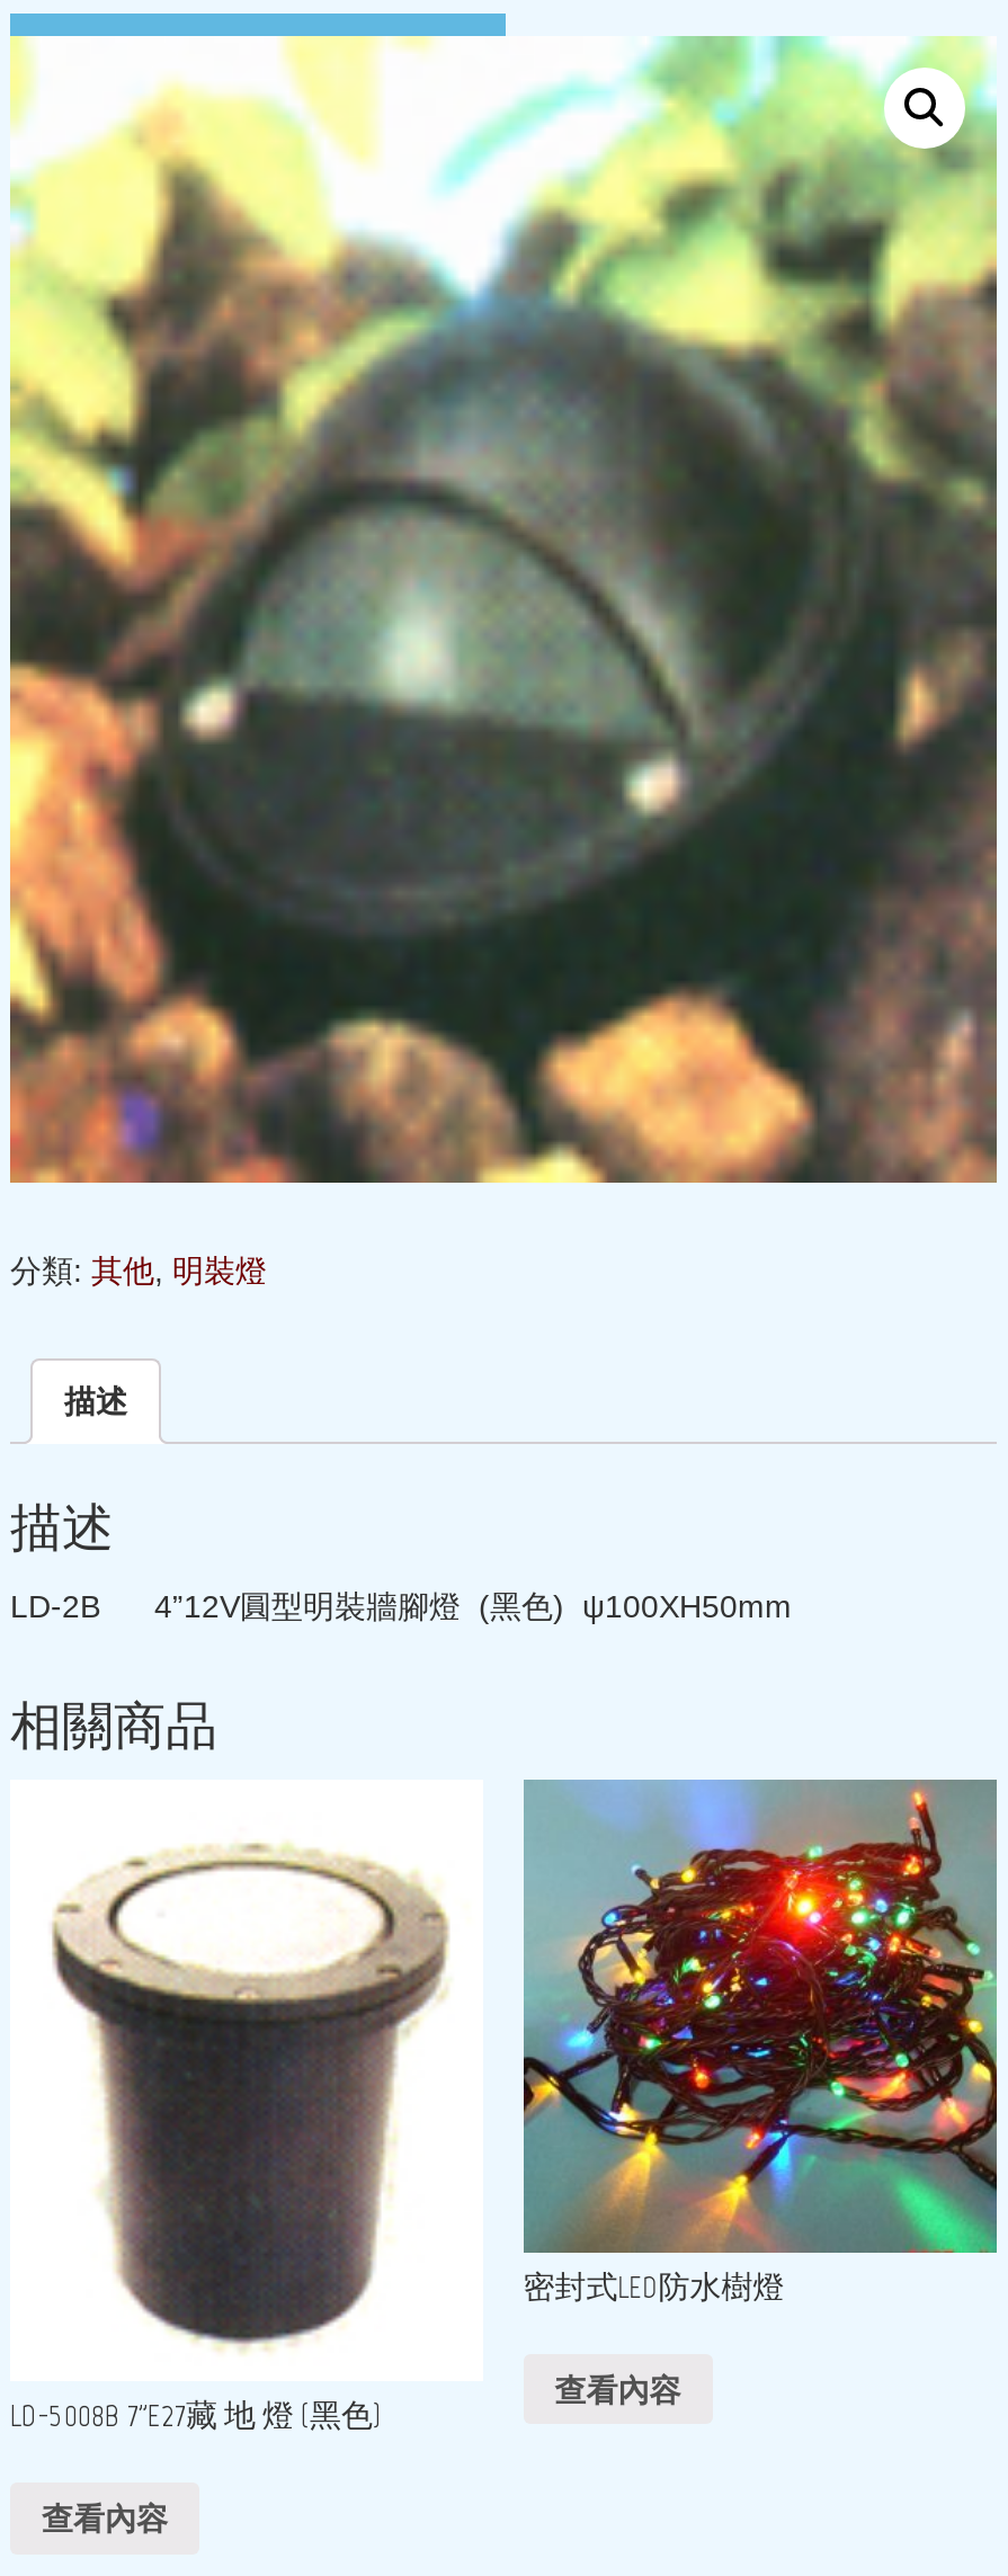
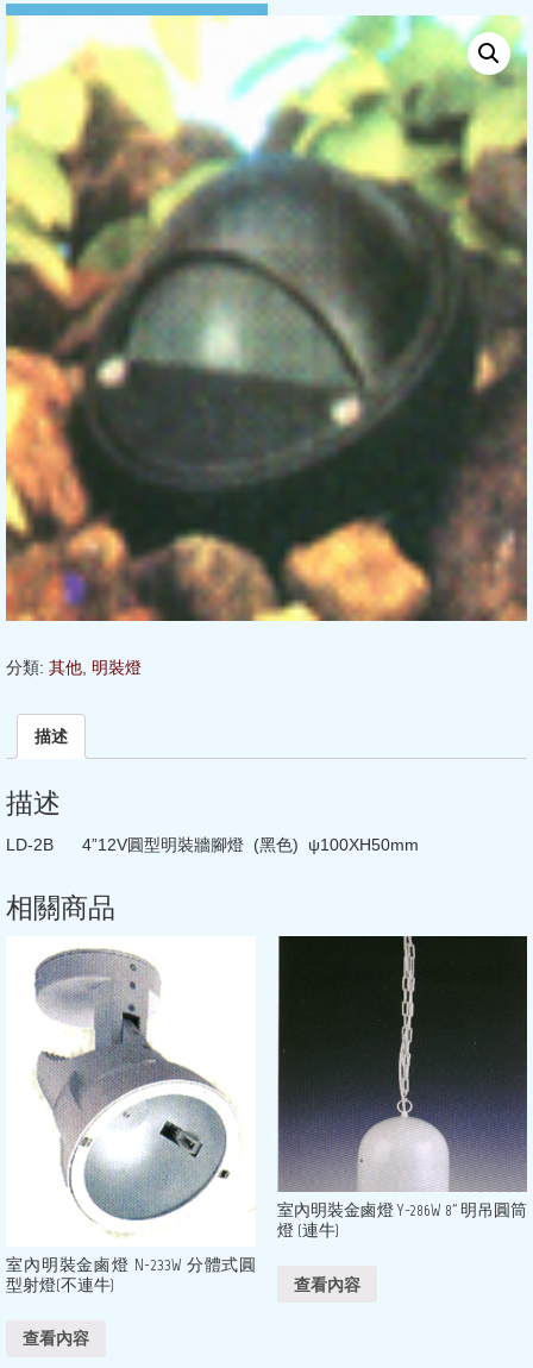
- [image]
- 密封式LED防水樹燈
+ [image]
+ 室內明裝金鹵燈 Y-286W 8” 明吊圓筒
+ 燈 (連牛)

- [image]
- LD-5008B 7”E27藏 地 燈 (黑色)
+ [image]
+ 室內明裝金鹵燈 N-233W 分體式圓
+ 型射燈(不連牛)
